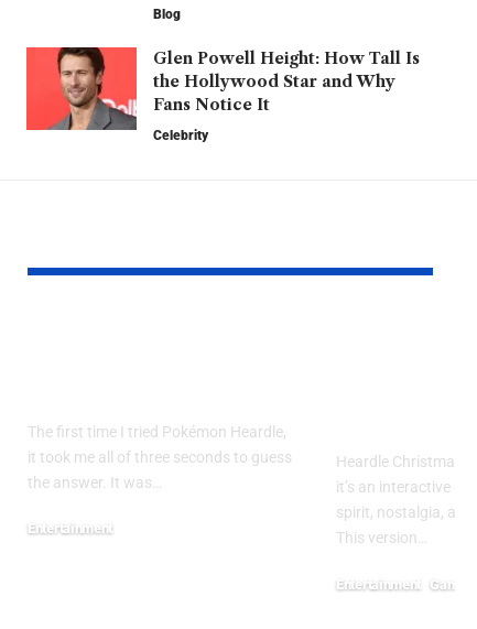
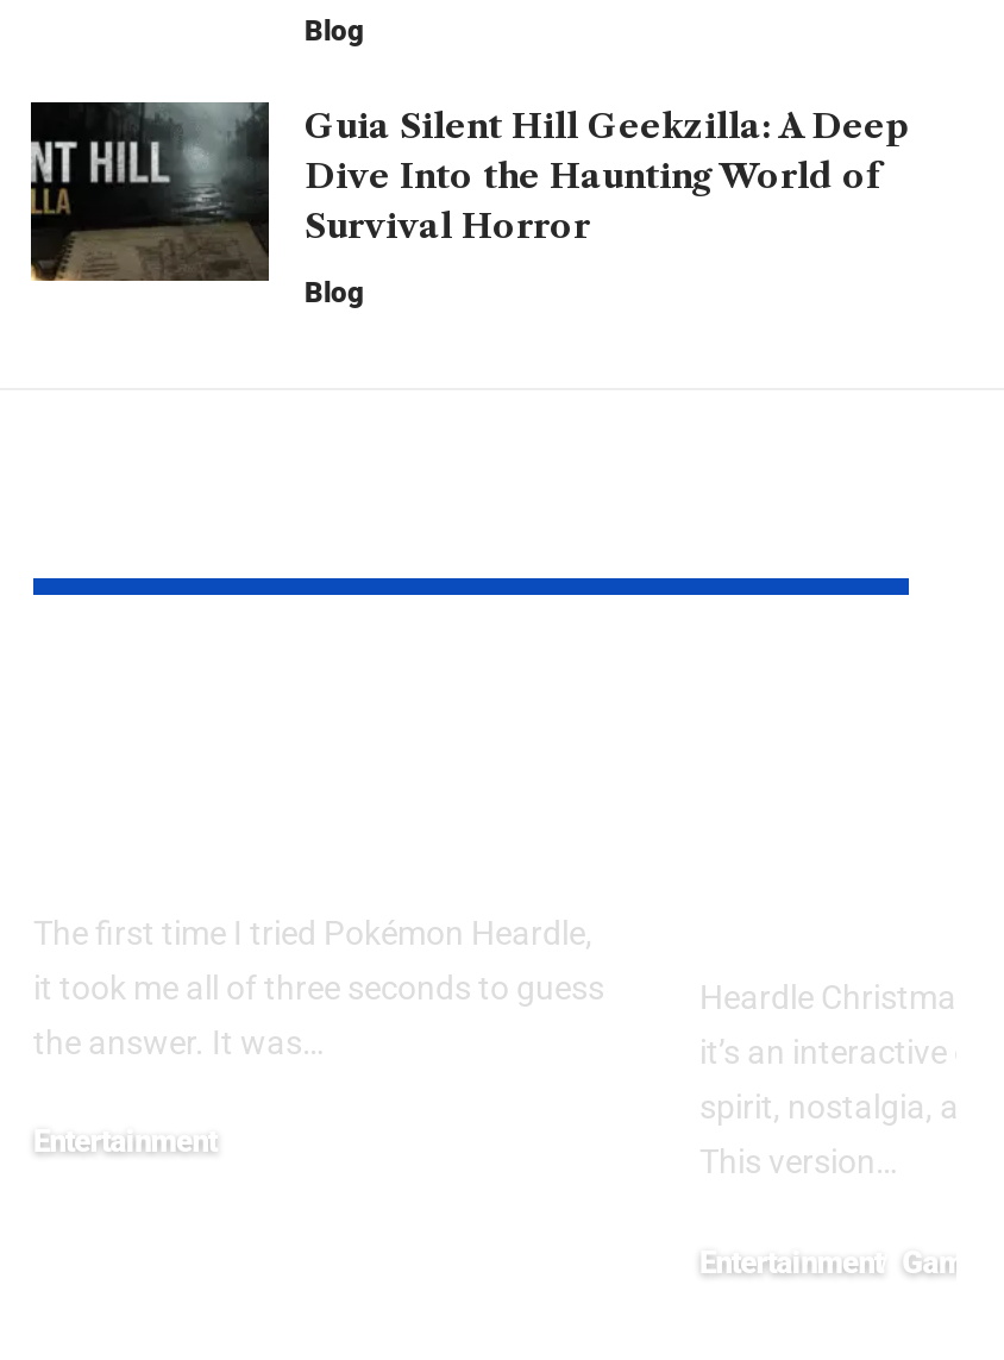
- [image]
- Glen Powell Height: How Tall Is
- the Hollywood Star and Why
- Fans Notice It
+ [image]
+ Guia Silent Hill Geekzilla: A Deep
+ Dive Into the Haunting World of
+ Survival Horror

- Celebrity
+ Blog
